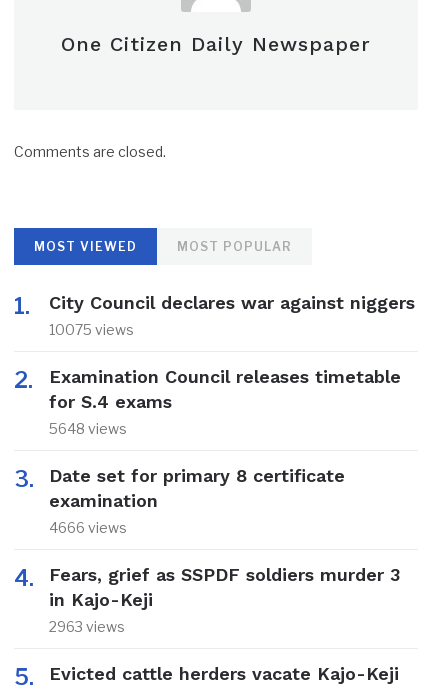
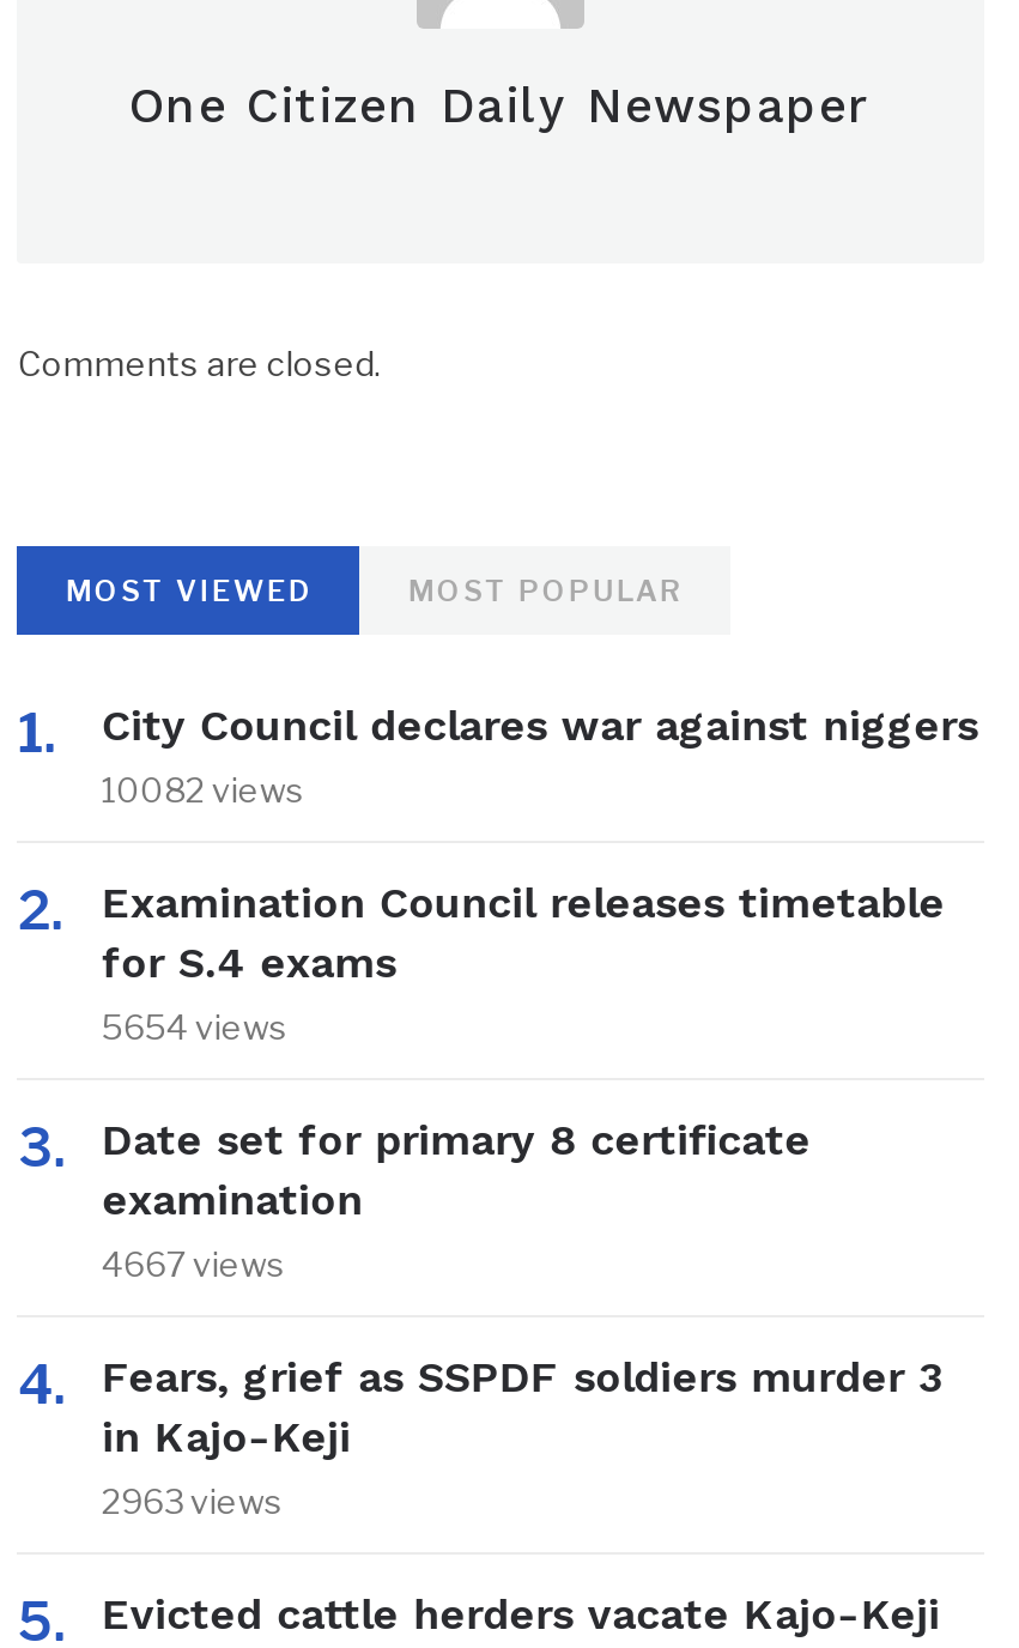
- 10075 views
+ 10082 views

- 5648 views
+ 5654 views

- 4666 views
+ 4667 views
